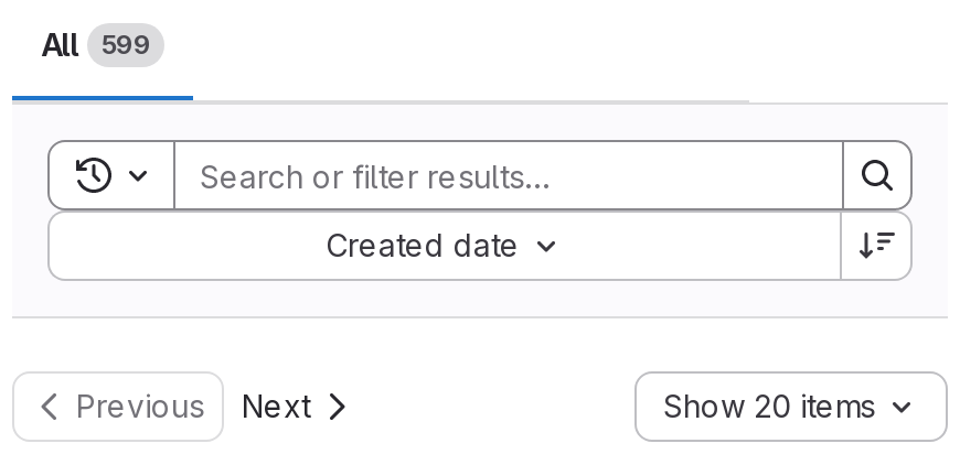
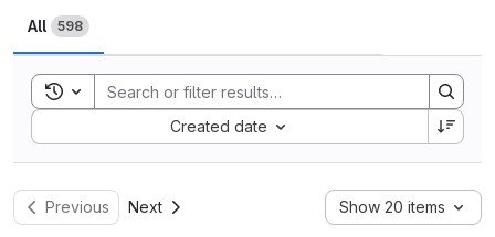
- All 599
+ All 598
